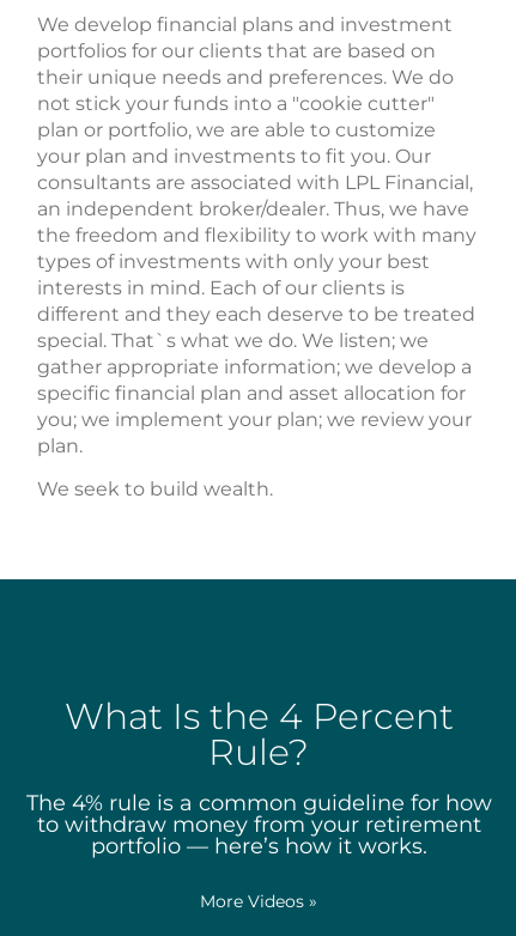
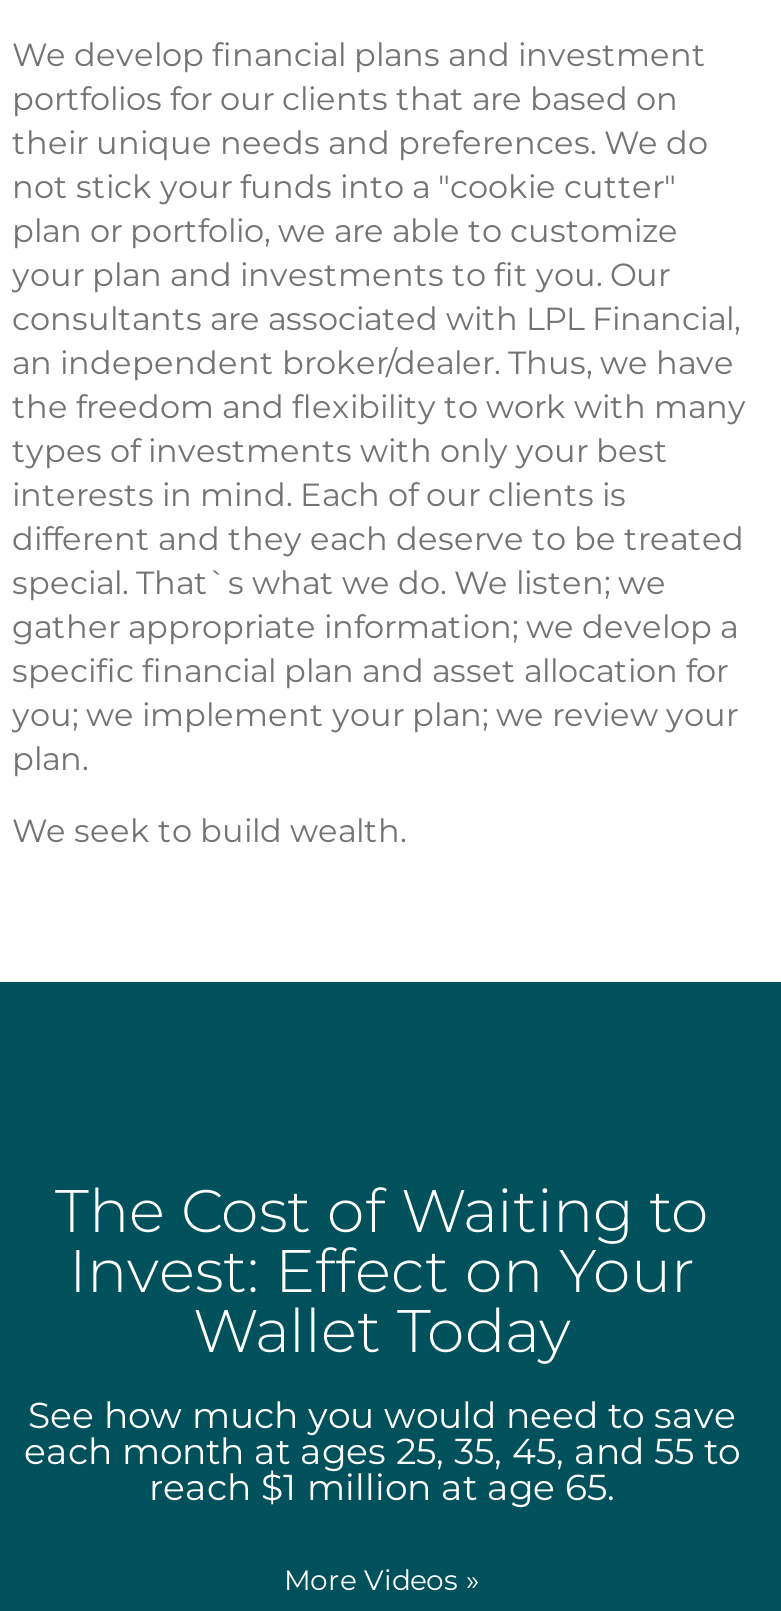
- What Is the 4 Percent
- Rule?
- The 4% rule is a common guideline for how
- to withdraw money from your retirement
- portfolio — here’s how it works.
+ The Cost of Waiting to
+ Invest: Effect on Your
+ Wallet Today
+ See how much you would need to save
+ each month at ages 25, 35, 45, and 55 to
+ reach $1 million at age 65.
